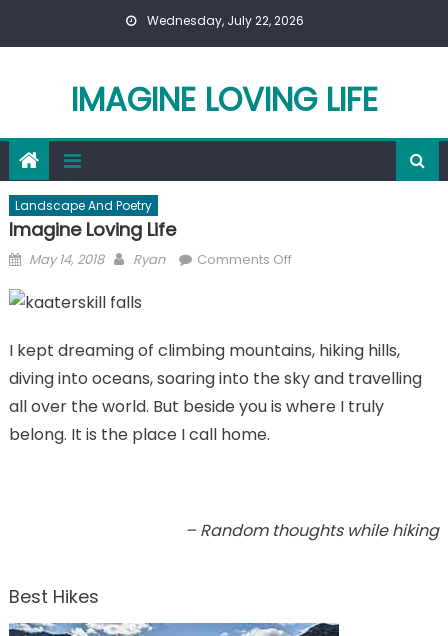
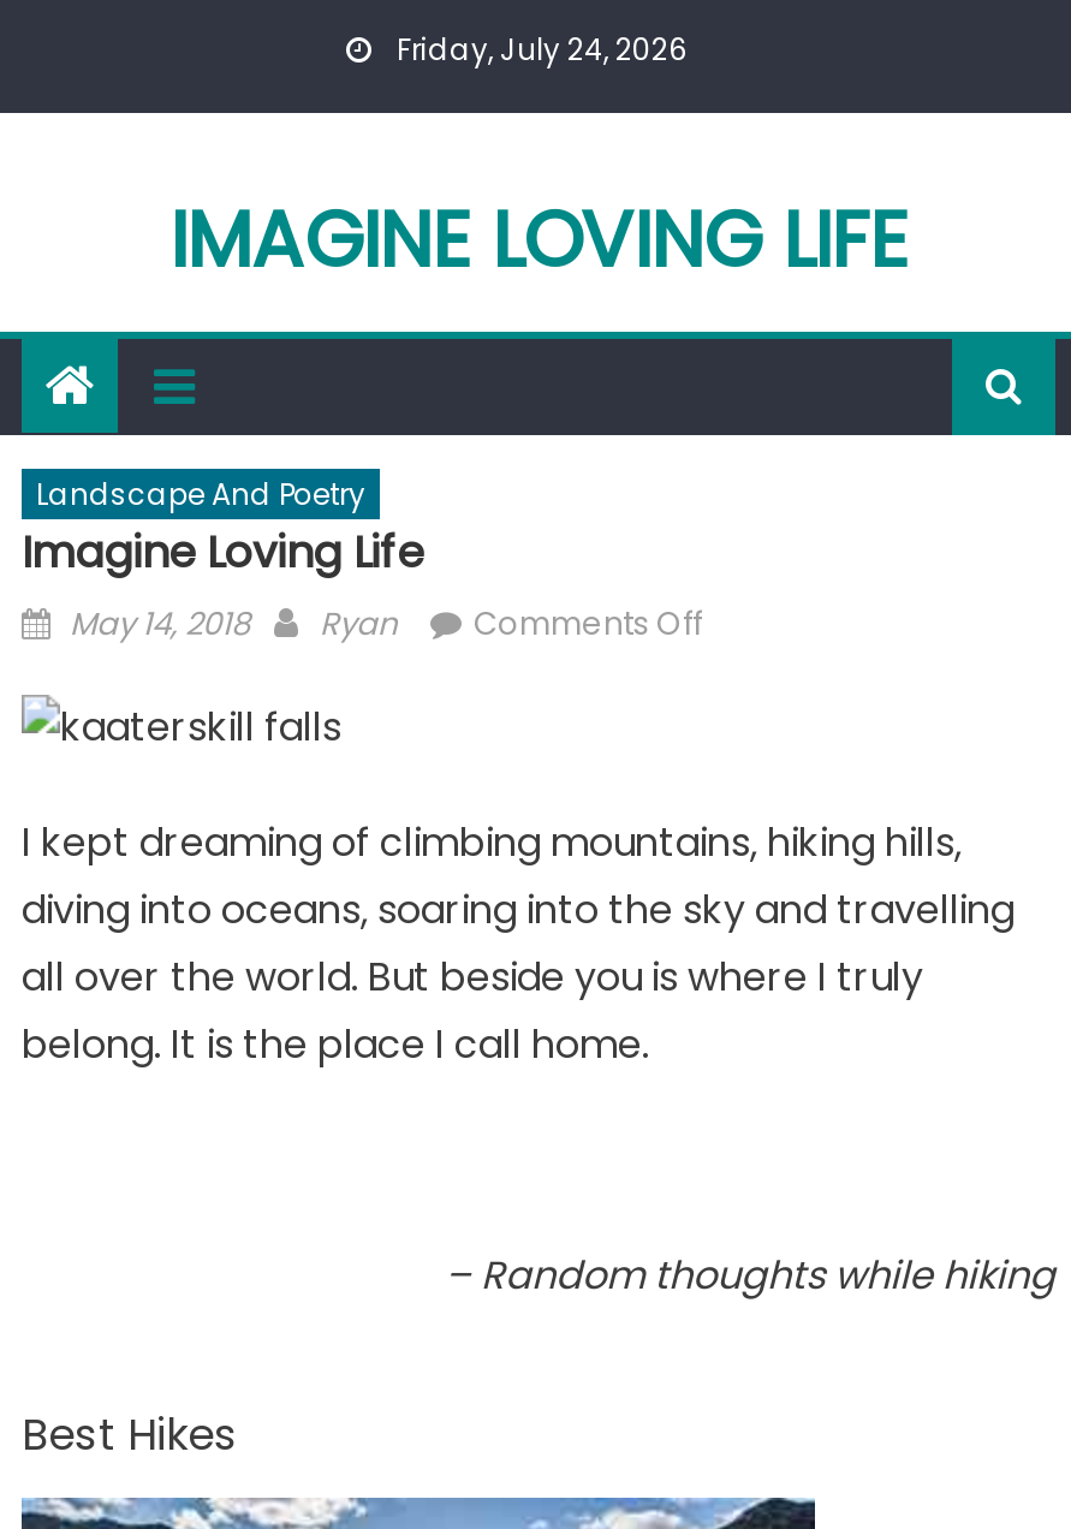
- Wednesday, July 22, 2026
+ Friday, July 24, 2026
